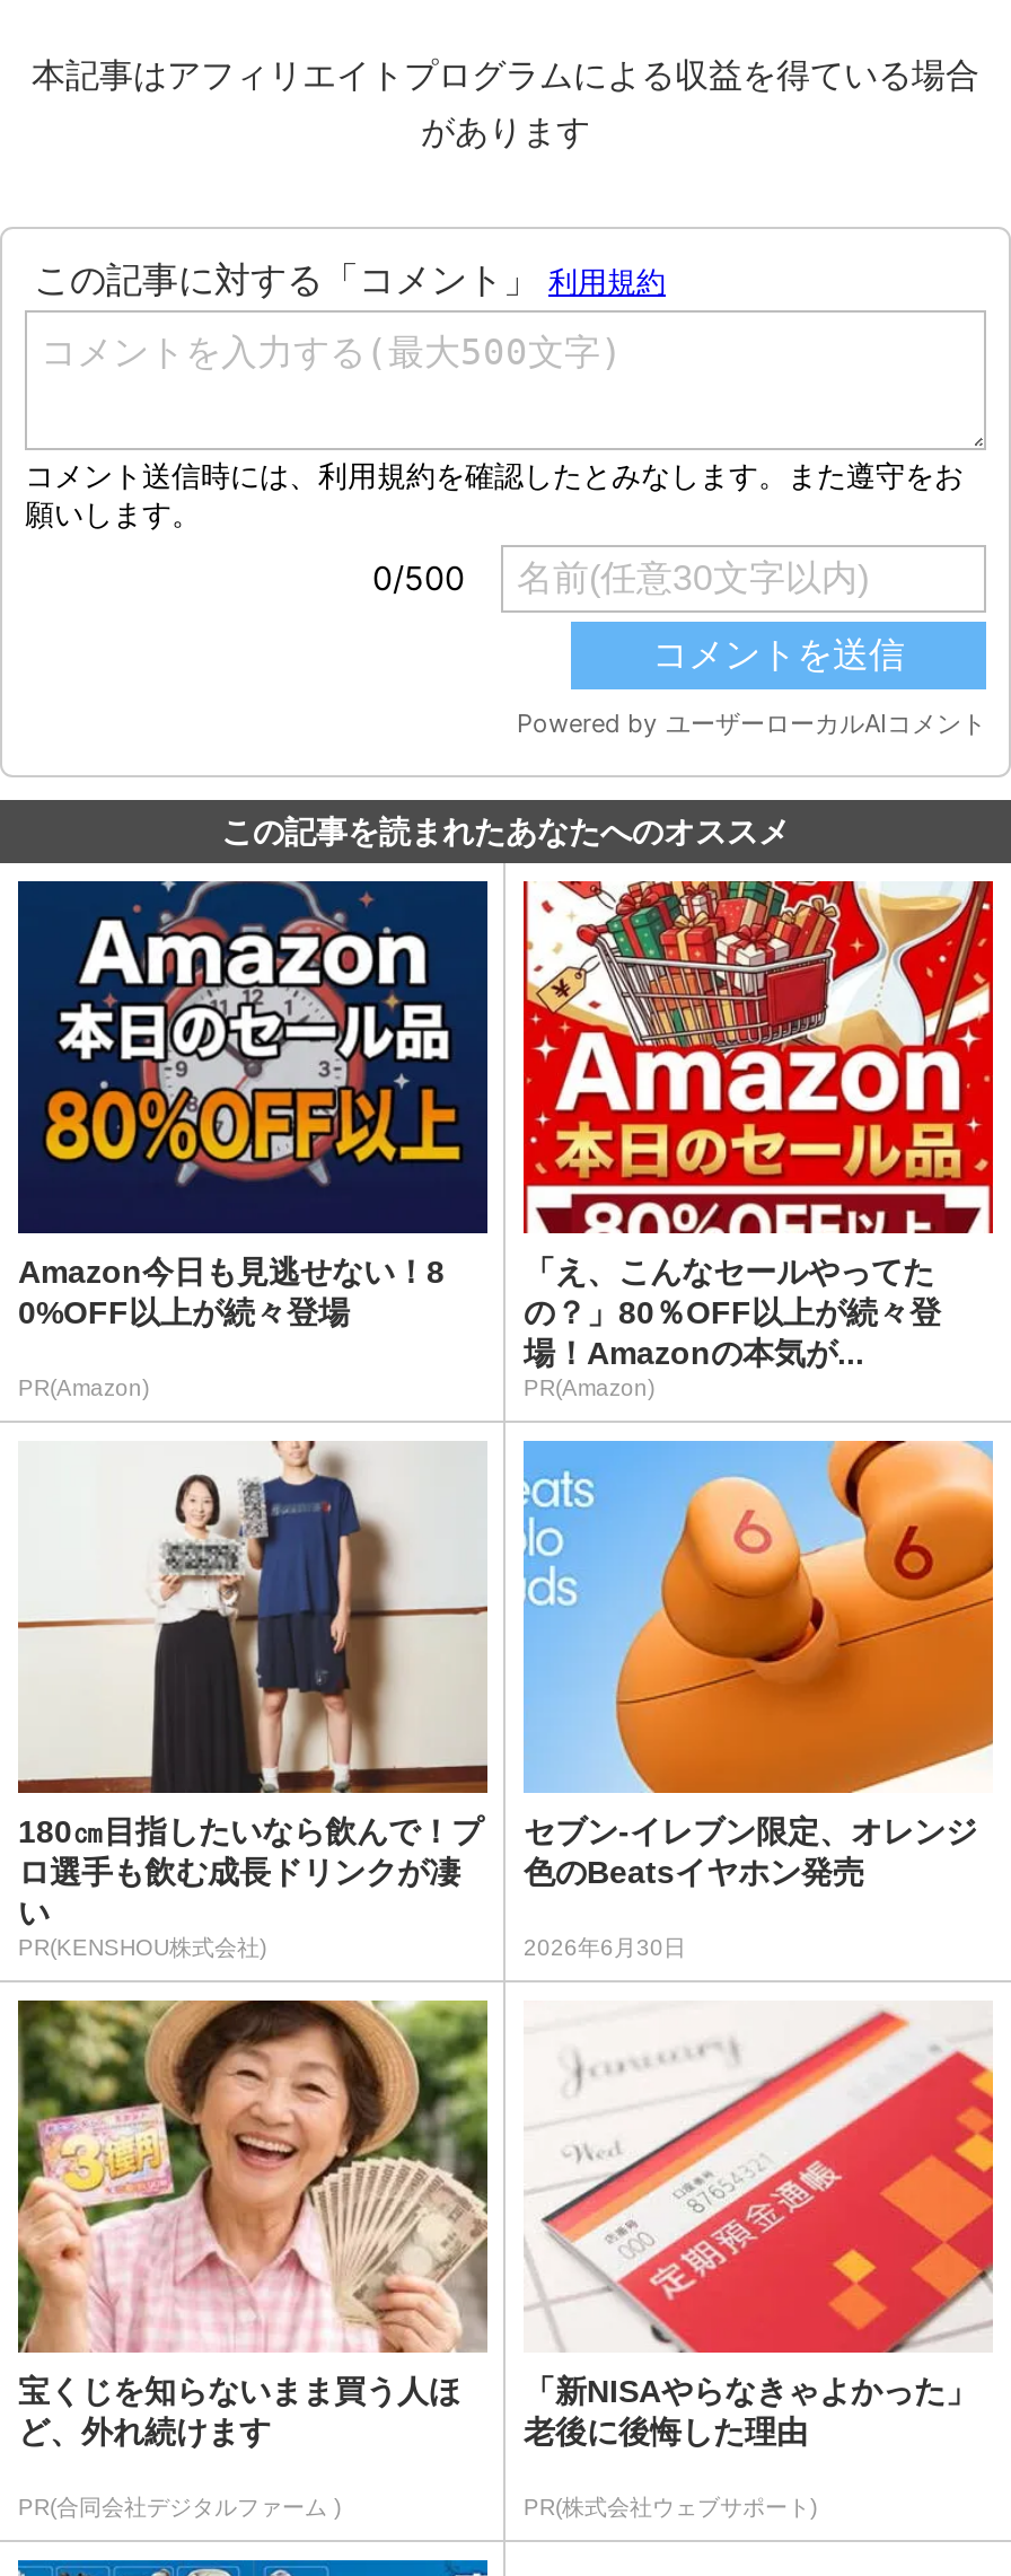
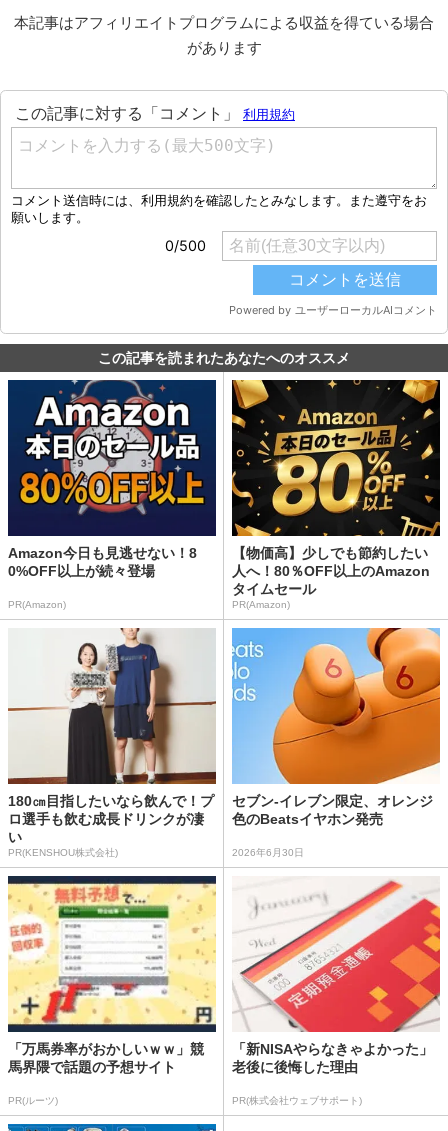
- [image]
- 「え、こんなセールやってた
- の？」80％OFF以上が続々登
- 場！Amazonの本気が...
+ [image]
+ 【物価高】少しでも節約したい
+ 人へ！80％OFF以上のAmazon
+ タイムセール

- [image]
- 宝くじを知らないまま買う人ほ
- ど、外れ続けます
+ [image]
+ 「万馬券率がおかしいｗｗ」競
+ 馬界隈で話題の予想サイト

- PR(合同会社デジタルファーム )
+ PR(ルーツ)
